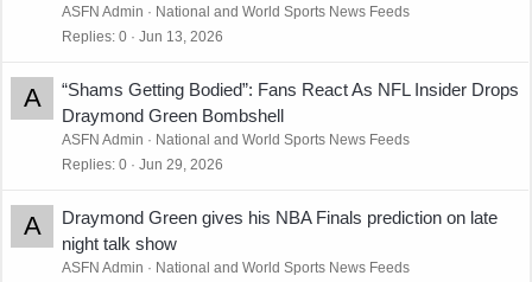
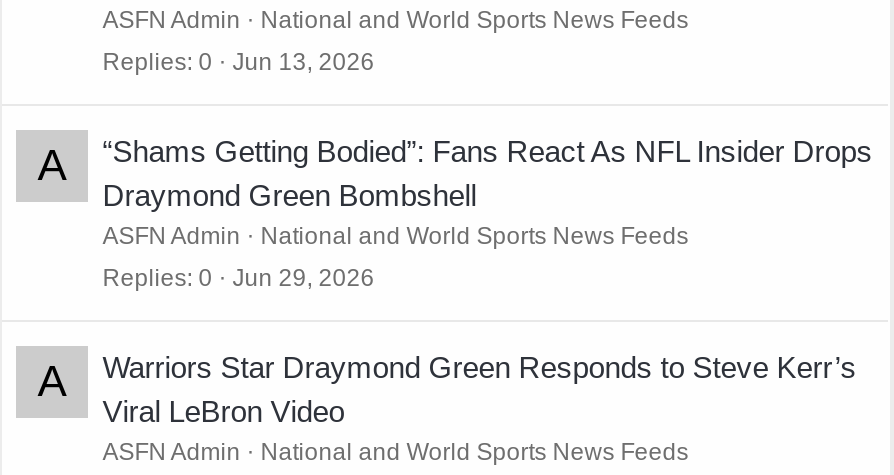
- Draymond Green gives his NBA Finals prediction on late
- night talk show
+ Warriors Star Draymond Green Responds to Steve Kerr’s
+ Viral LeBron Video
